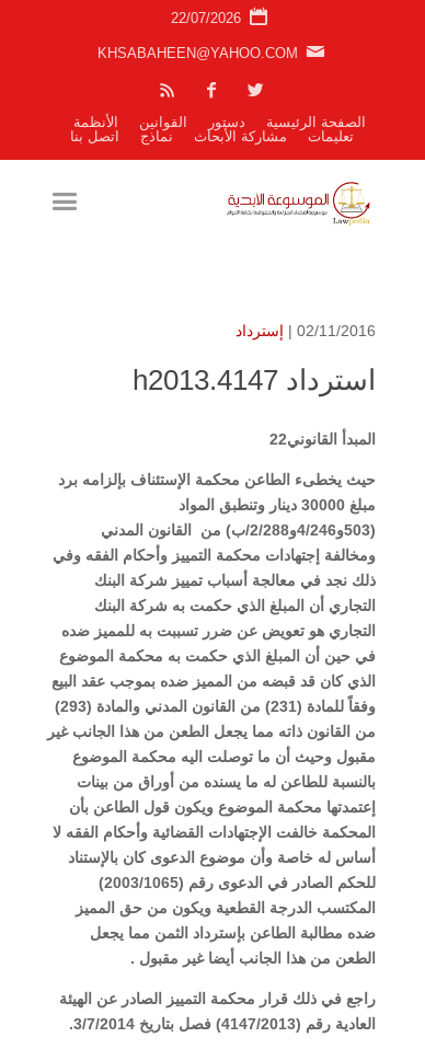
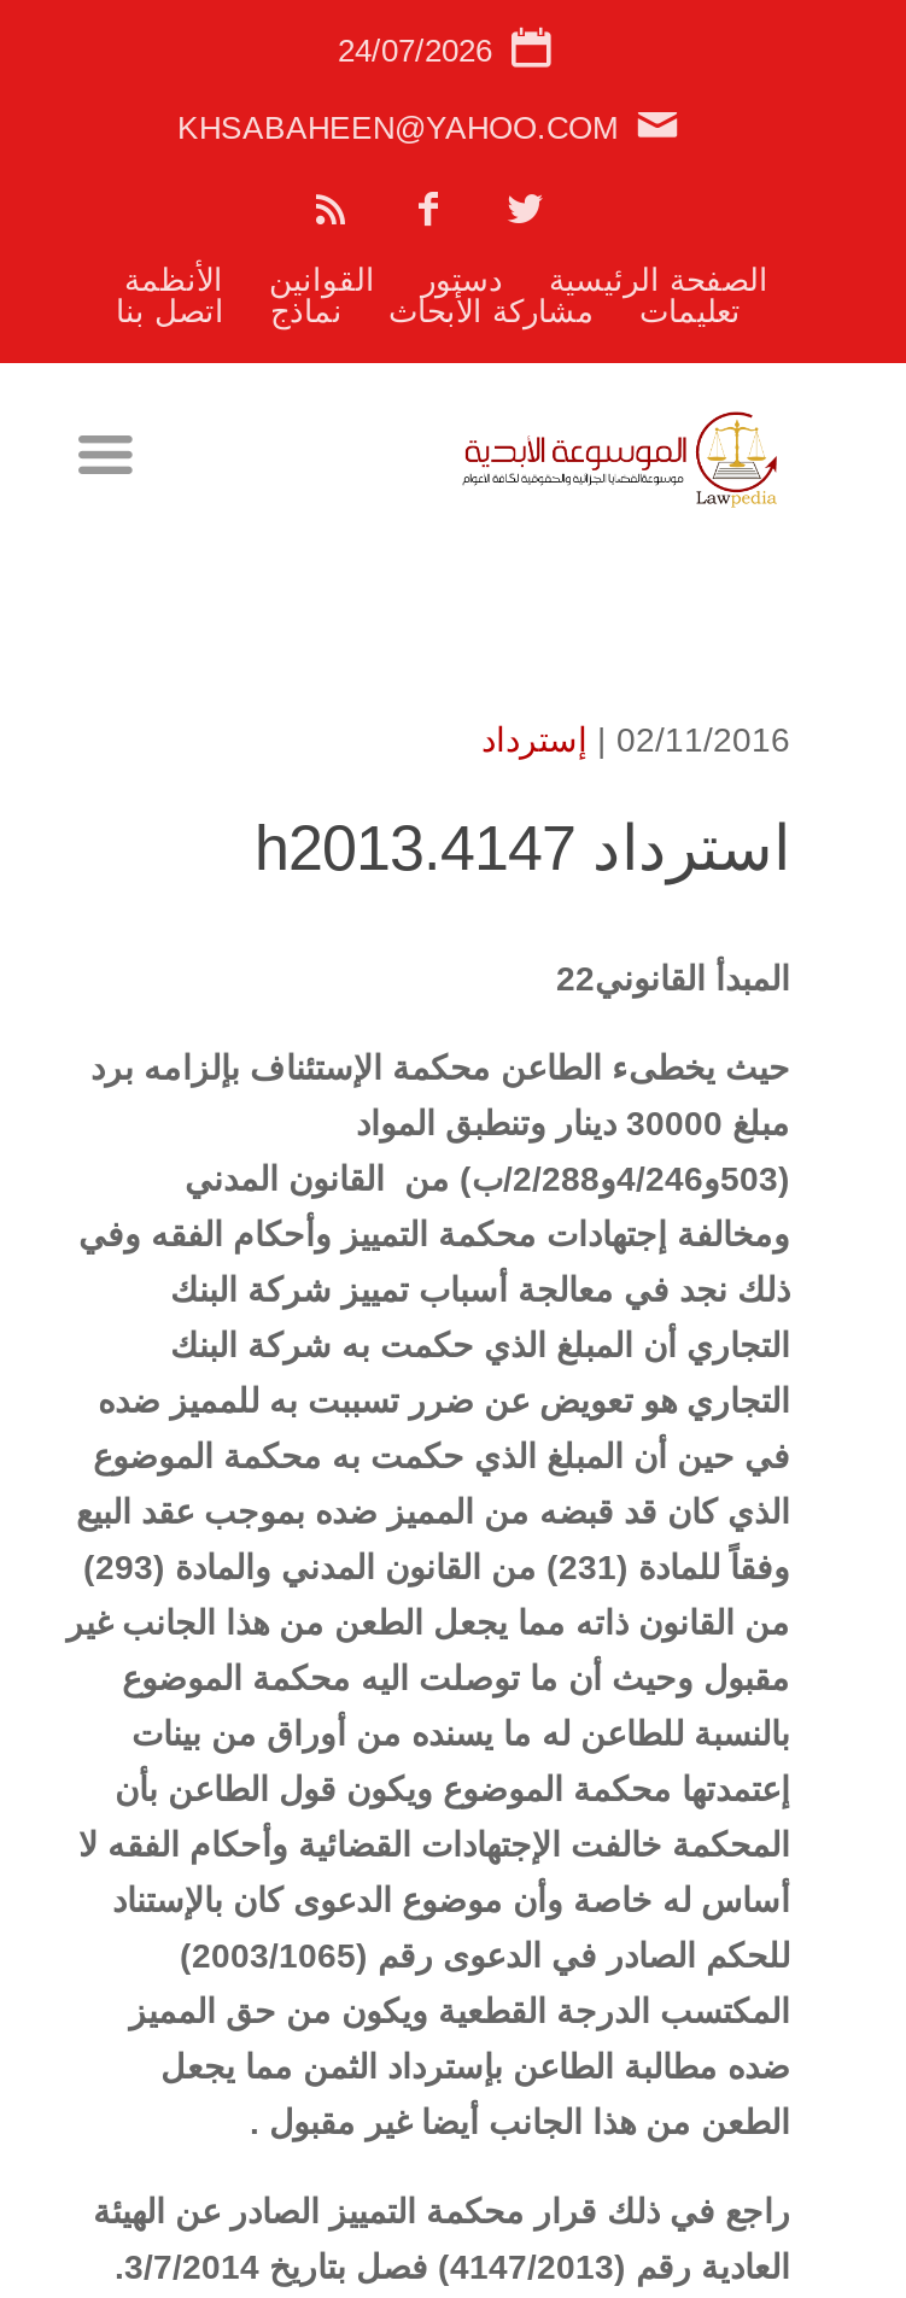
- 22/07/2026
+ 24/07/2026
